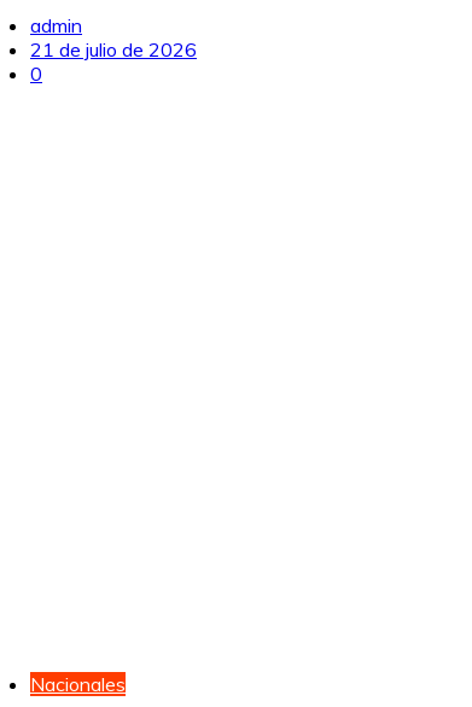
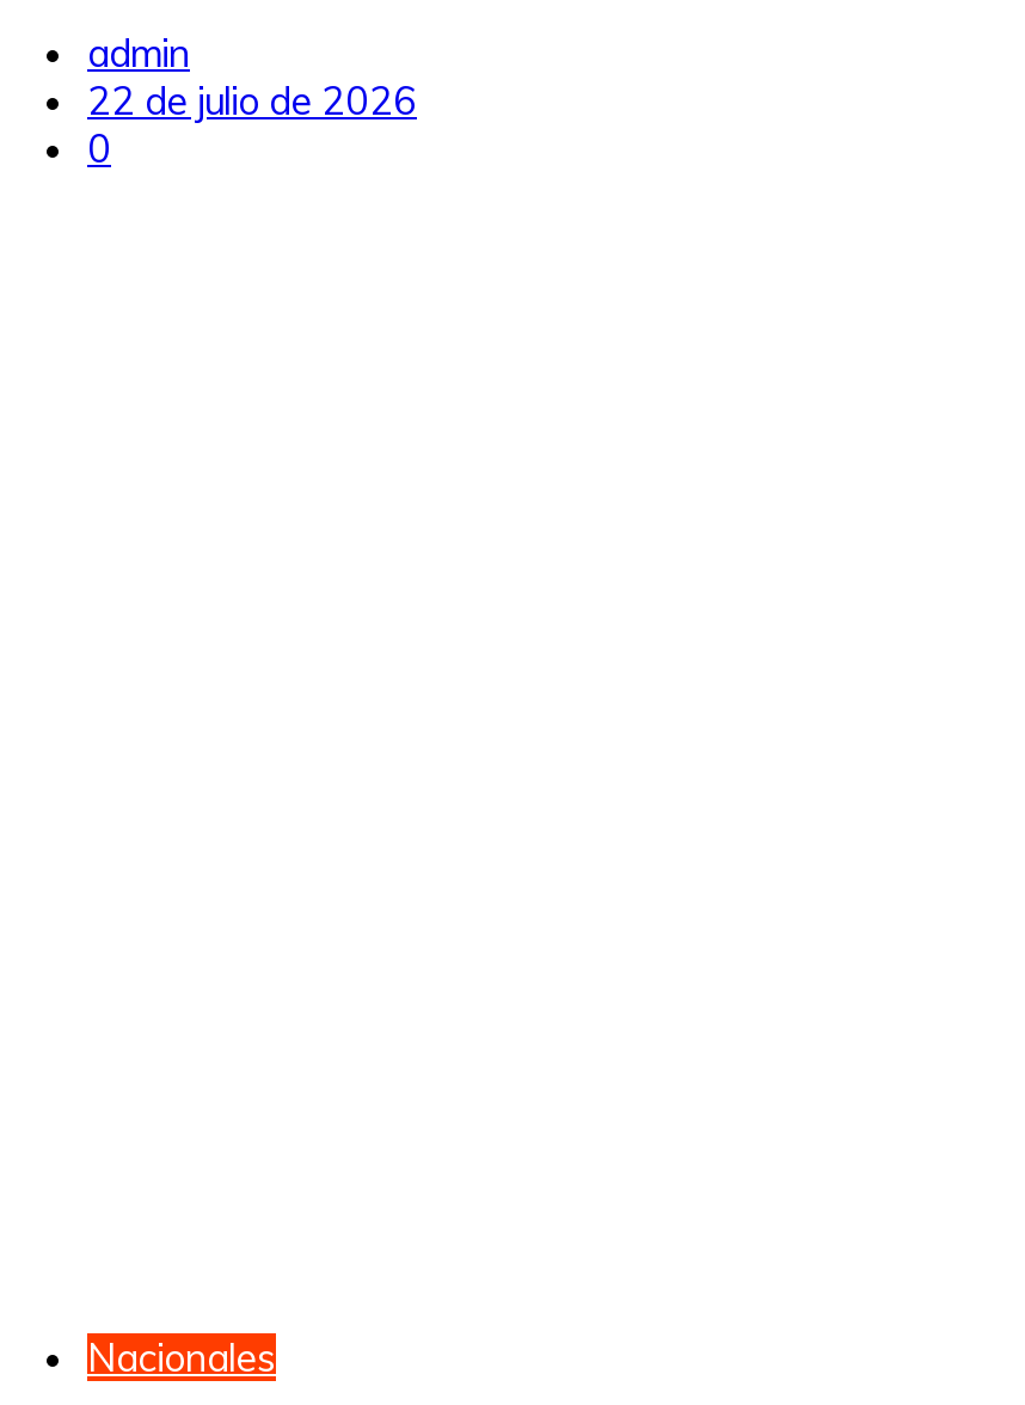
- 21 de julio de 2026
+ 22 de julio de 2026
